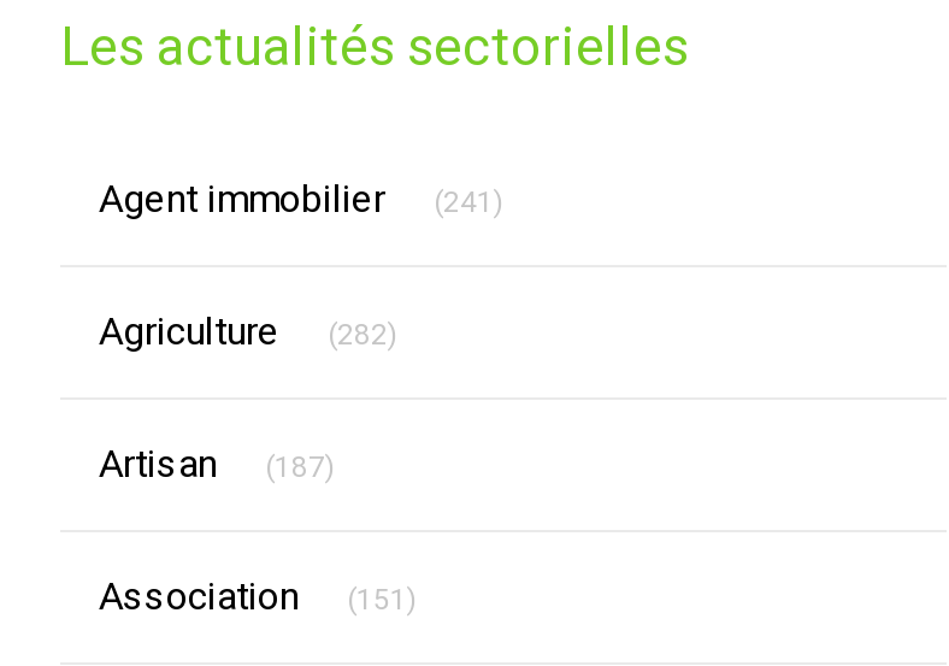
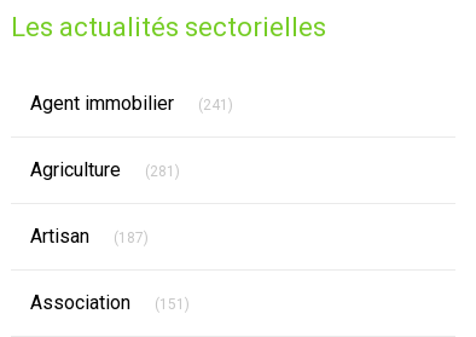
- Agriculture (282)
+ Agriculture (281)
